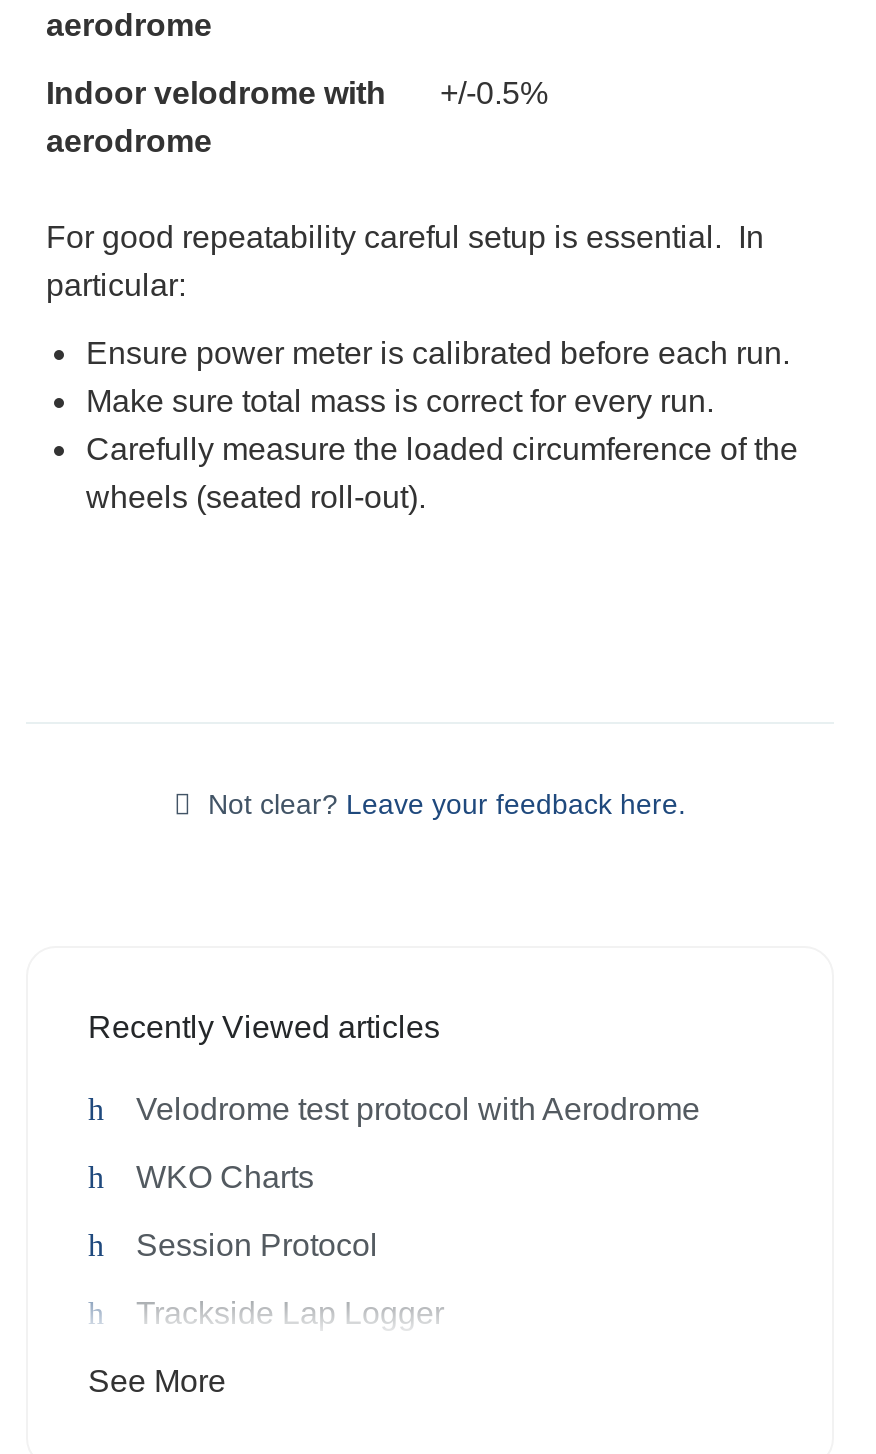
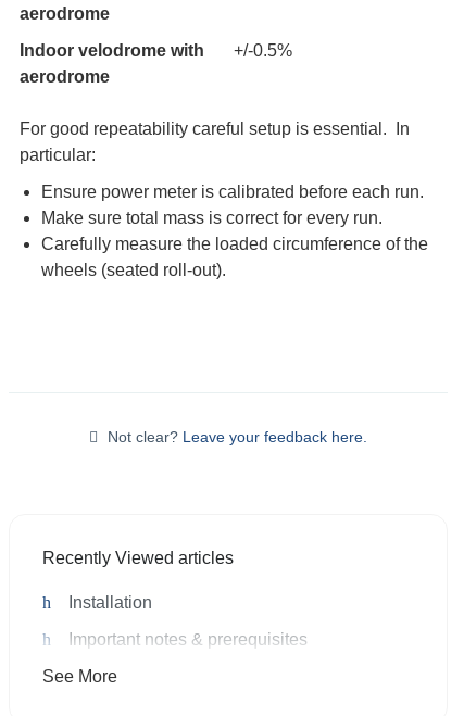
- Velodrome test protocol with Aerodrome
- WKO Charts
- Session Protocol
- Trackside Lap Logger
+ Installation
+ Important notes & prerequisites
